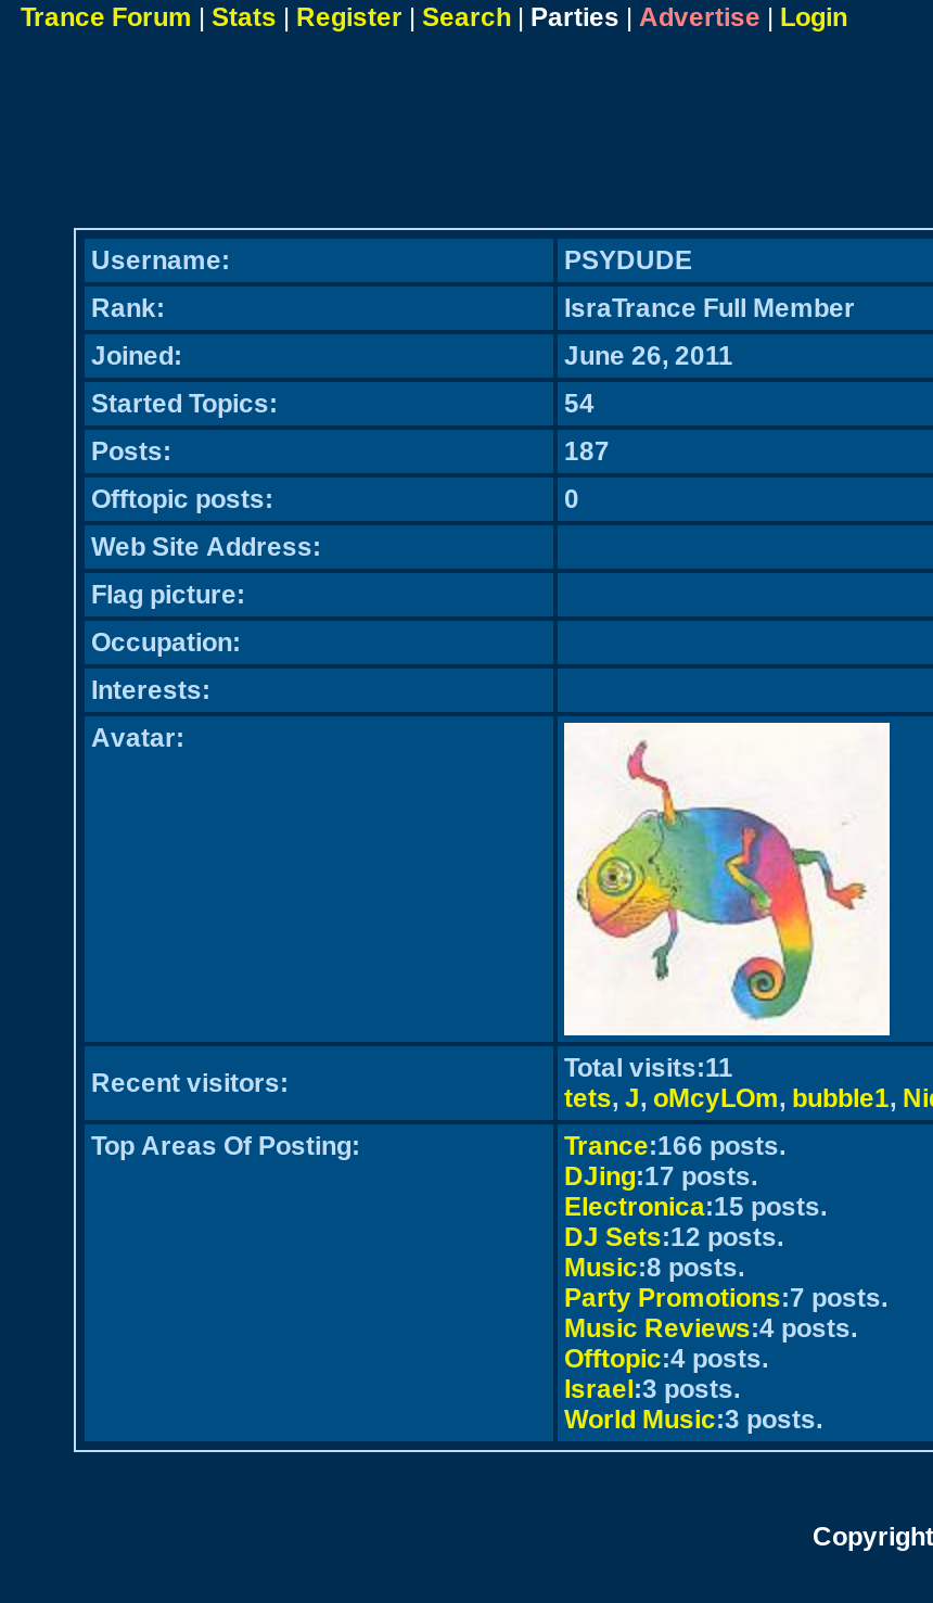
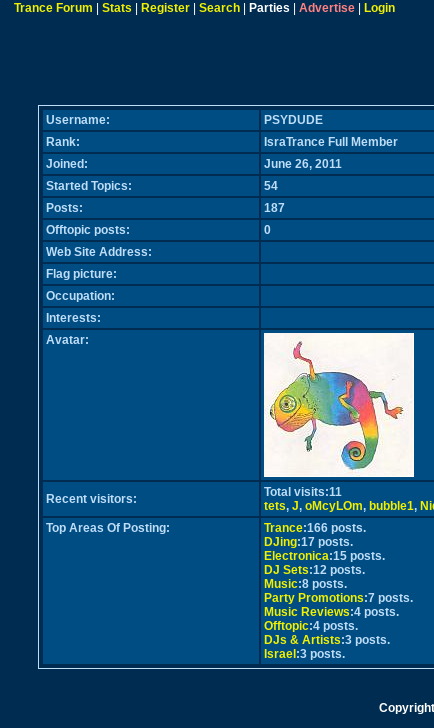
+ DJs & Artists:3 posts.

- World Music:3 posts.
